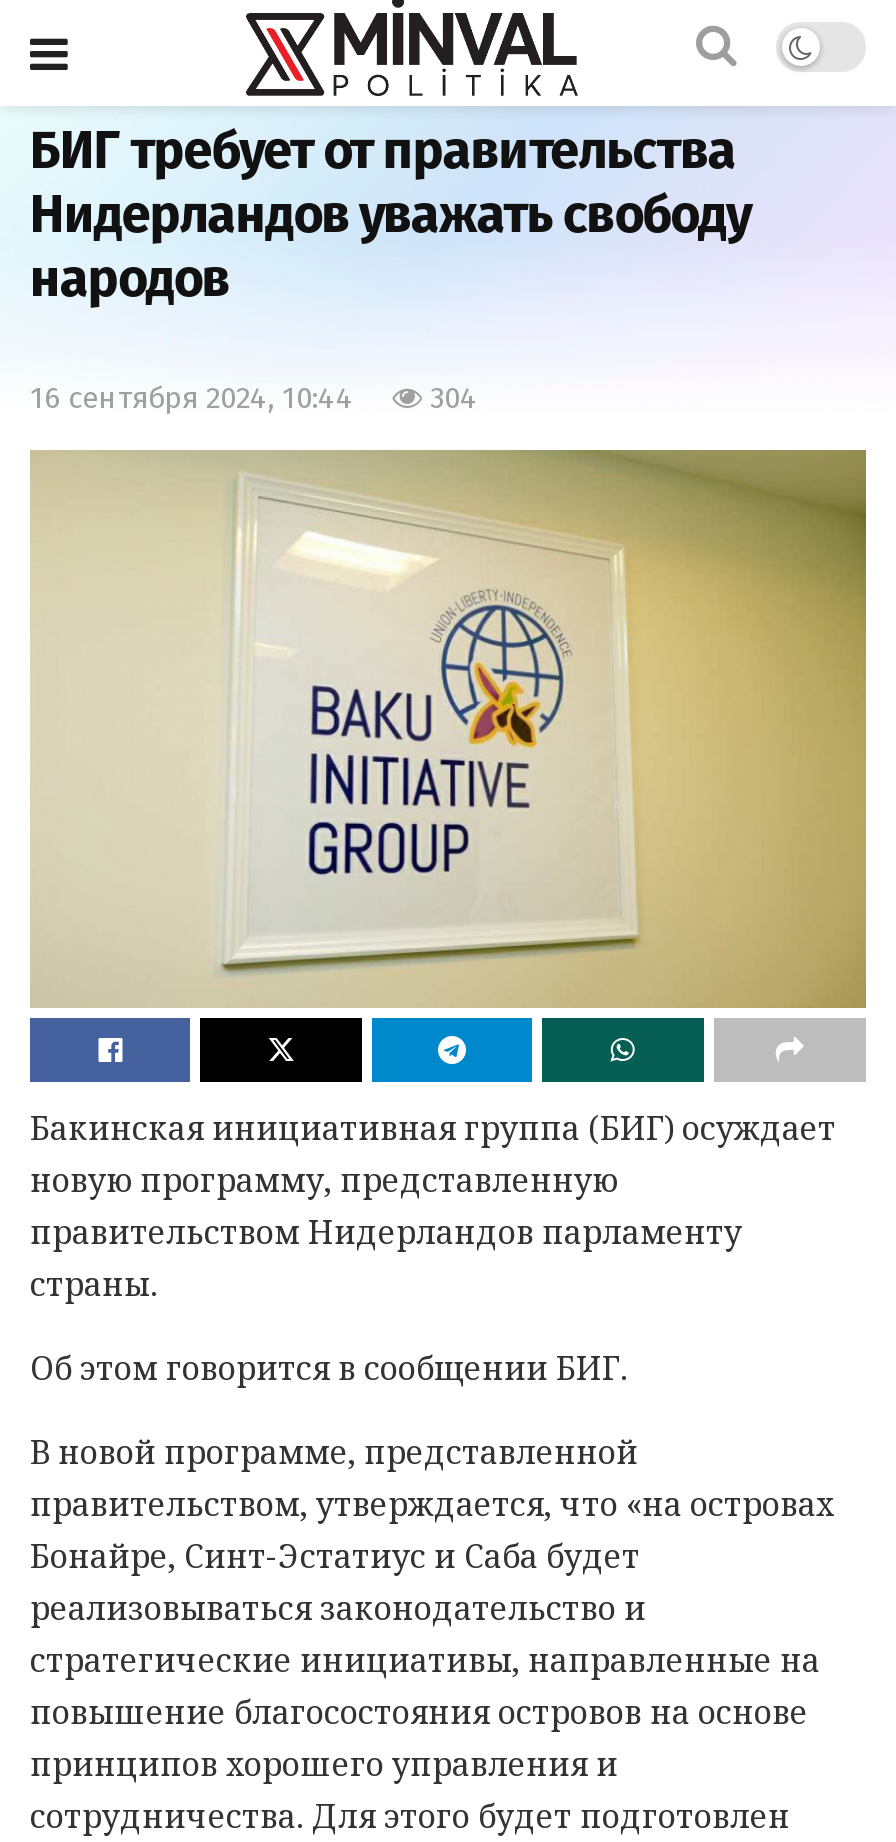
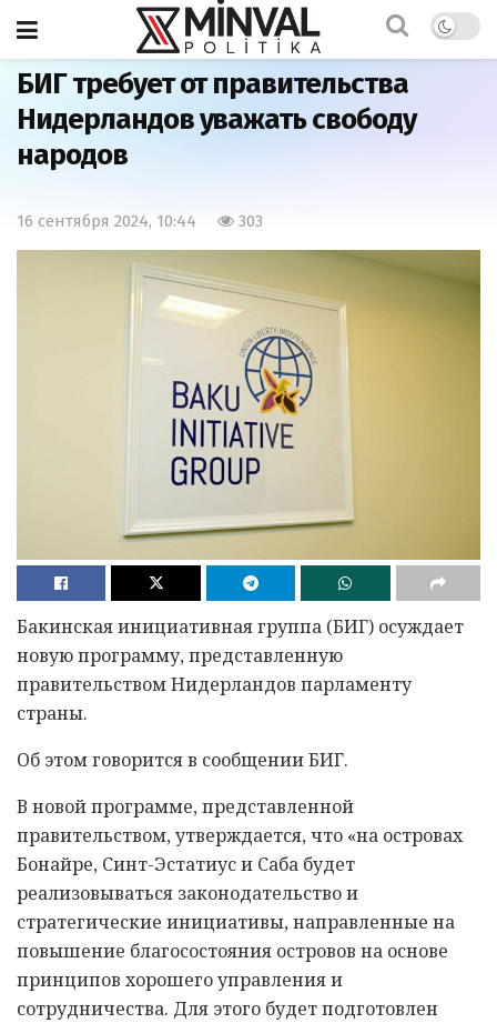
- 16 сентября 2024, 10:44 304
+ 16 сентября 2024, 10:44 303
